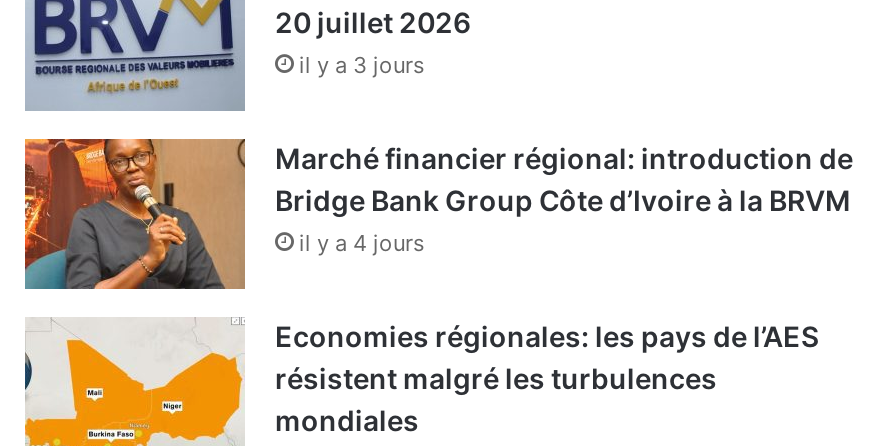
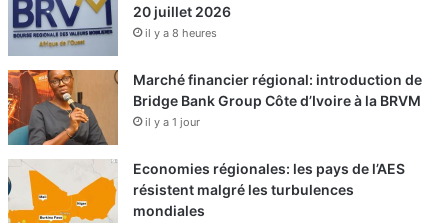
- il y a 3 jours
+ il y a 8 heures

- il y a 4 jours
+ il y a 1 jour
